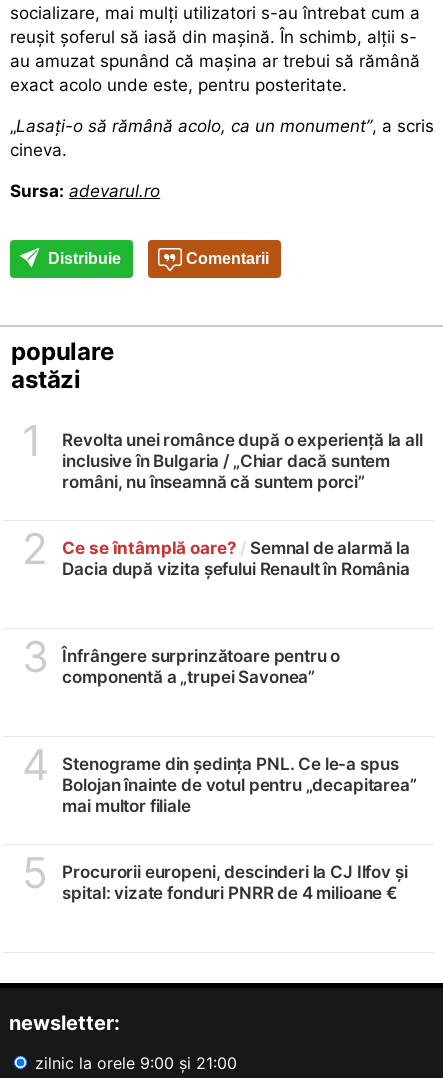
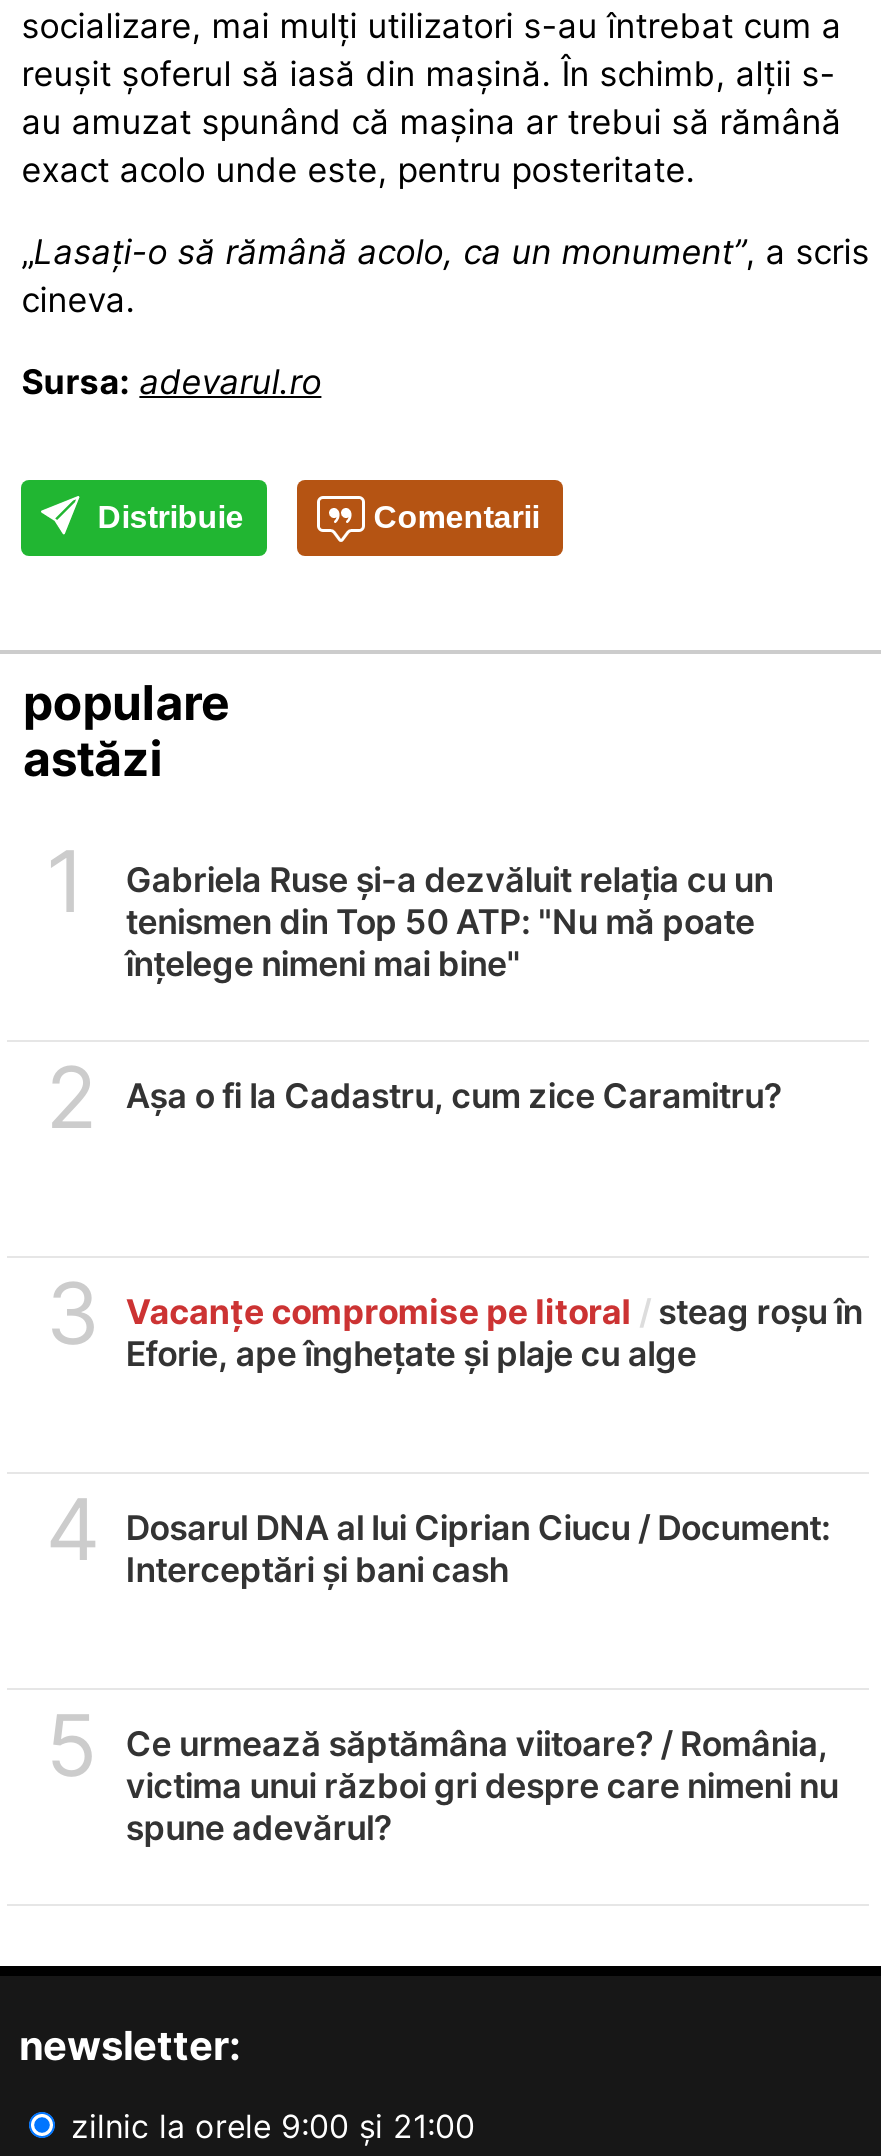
- Revolta unei românce după o experiență la all
- inclusive în Bulgaria / „Chiar dacă suntem
- români, nu înseamnă că suntem porci”
+ Gabriela Ruse și-a dezvăluit relația cu un
+ tenismen din Top 50 ATP: "Nu mă poate
+ înțelege nimeni mai bine"

- Ce se întâmplă oare? / Semnal de alarmă la
- Dacia după vizita șefului Renault în România
+ Așa o fi la Cadastru, cum zice Caramitru?

- Înfrângere surprinzătoare pentru o
- componentă a „trupei Savonea”
+ Vacanțe compromise pe litoral / steag roșu în
+ Eforie, ape înghețate și plaje cu alge

- Stenograme din ședința PNL. Ce le-a spus
- Bolojan înainte de votul pentru „decapitarea”
- mai multor filiale
+ Dosarul DNA al lui Ciprian Ciucu / Document:
+ Interceptări și bani cash

- Procurorii europeni, descinderi la CJ Ilfov și
- spital: vizate fonduri PNRR de 4 milioane €
+ Ce urmează săptămâna viitoare? / România,
+ victima unui război gri despre care nimeni nu
+ spune adevărul?
